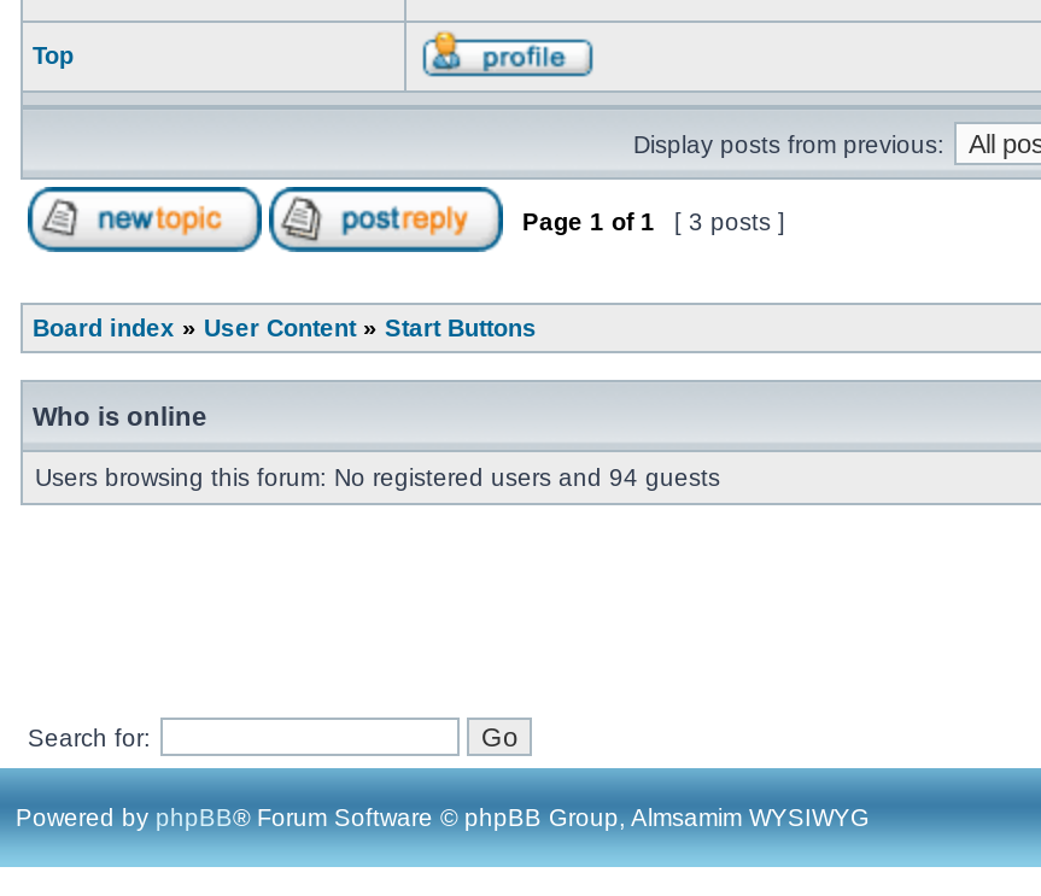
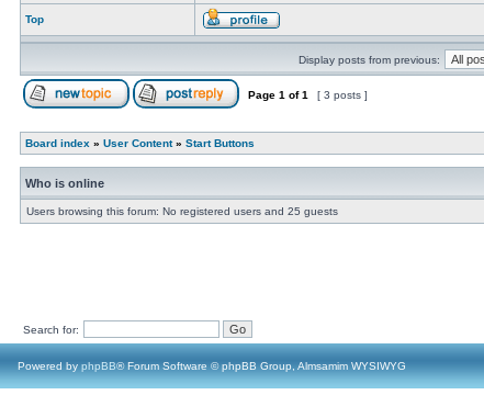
- Users browsing this forum: No registered users and 94 guests
+ Users browsing this forum: No registered users and 25 guests
